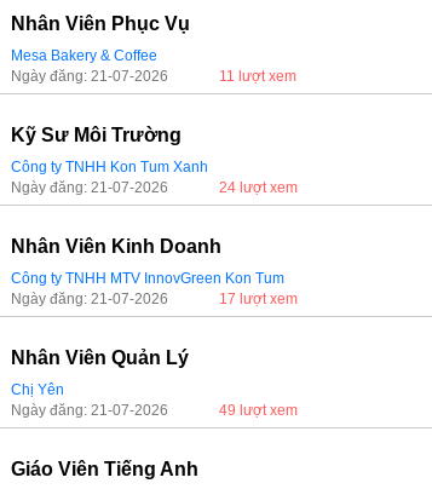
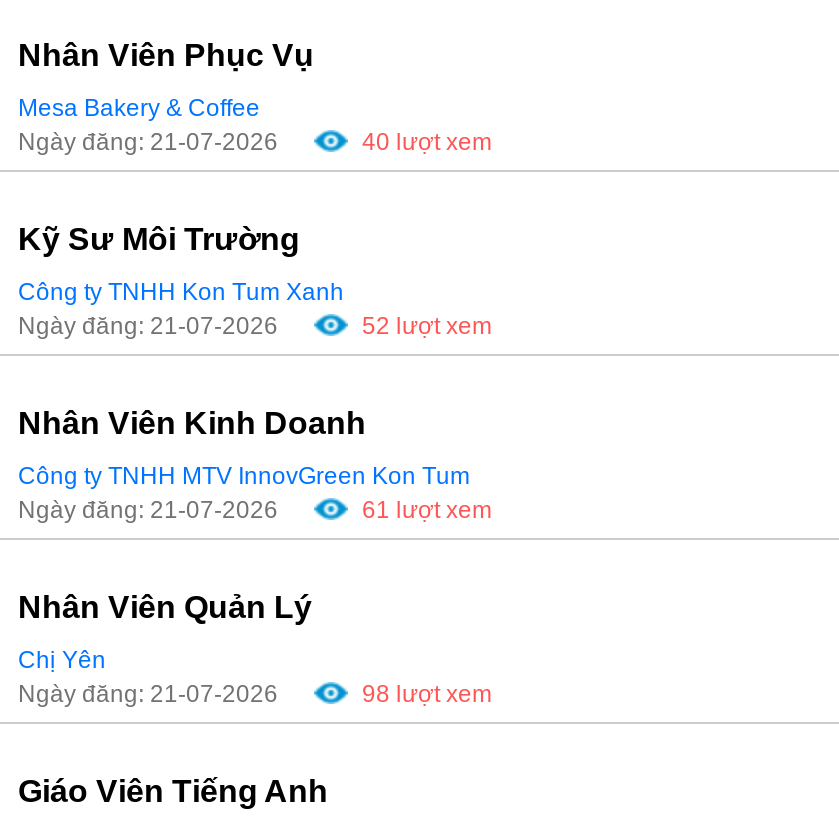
- 11 lượt xem
+ 40 lượt xem

- 24 lượt xem
+ 52 lượt xem

- 17 lượt xem
+ 61 lượt xem

- 49 lượt xem
+ 98 lượt xem
